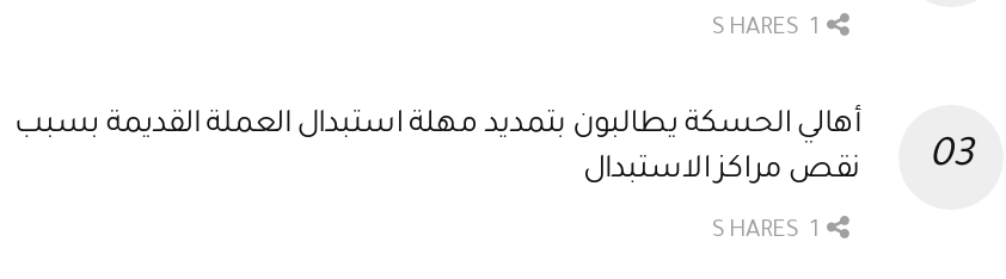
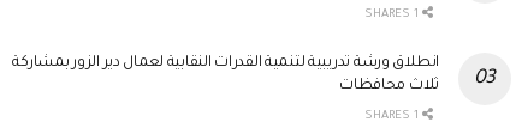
- أهالي الحسكة يطالبون بتمديد مهلة استبدال العملة القديمة بسبب
- نقص مراكز الاستبدال
+ انطلاق ورشة تدريبية لتنمية القدرات النقابية لعمال دير الزور بمشاركة
+ ثلاث محافظات
